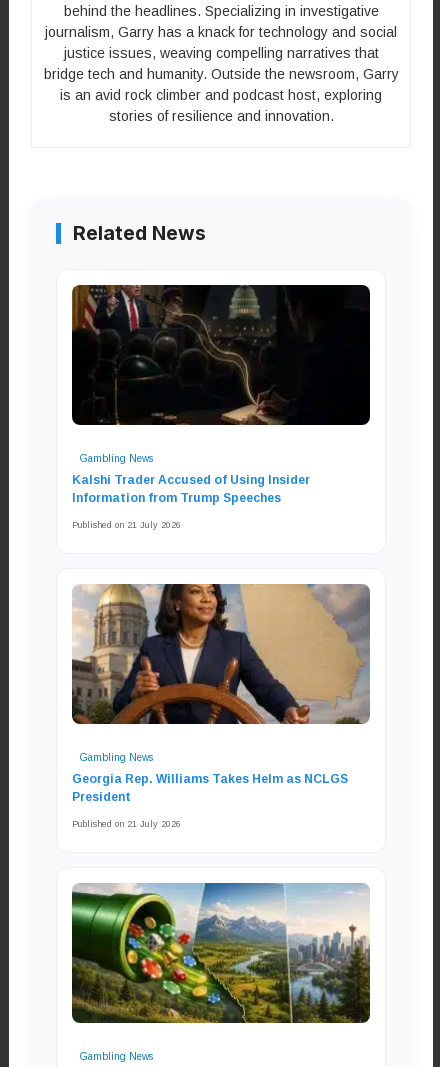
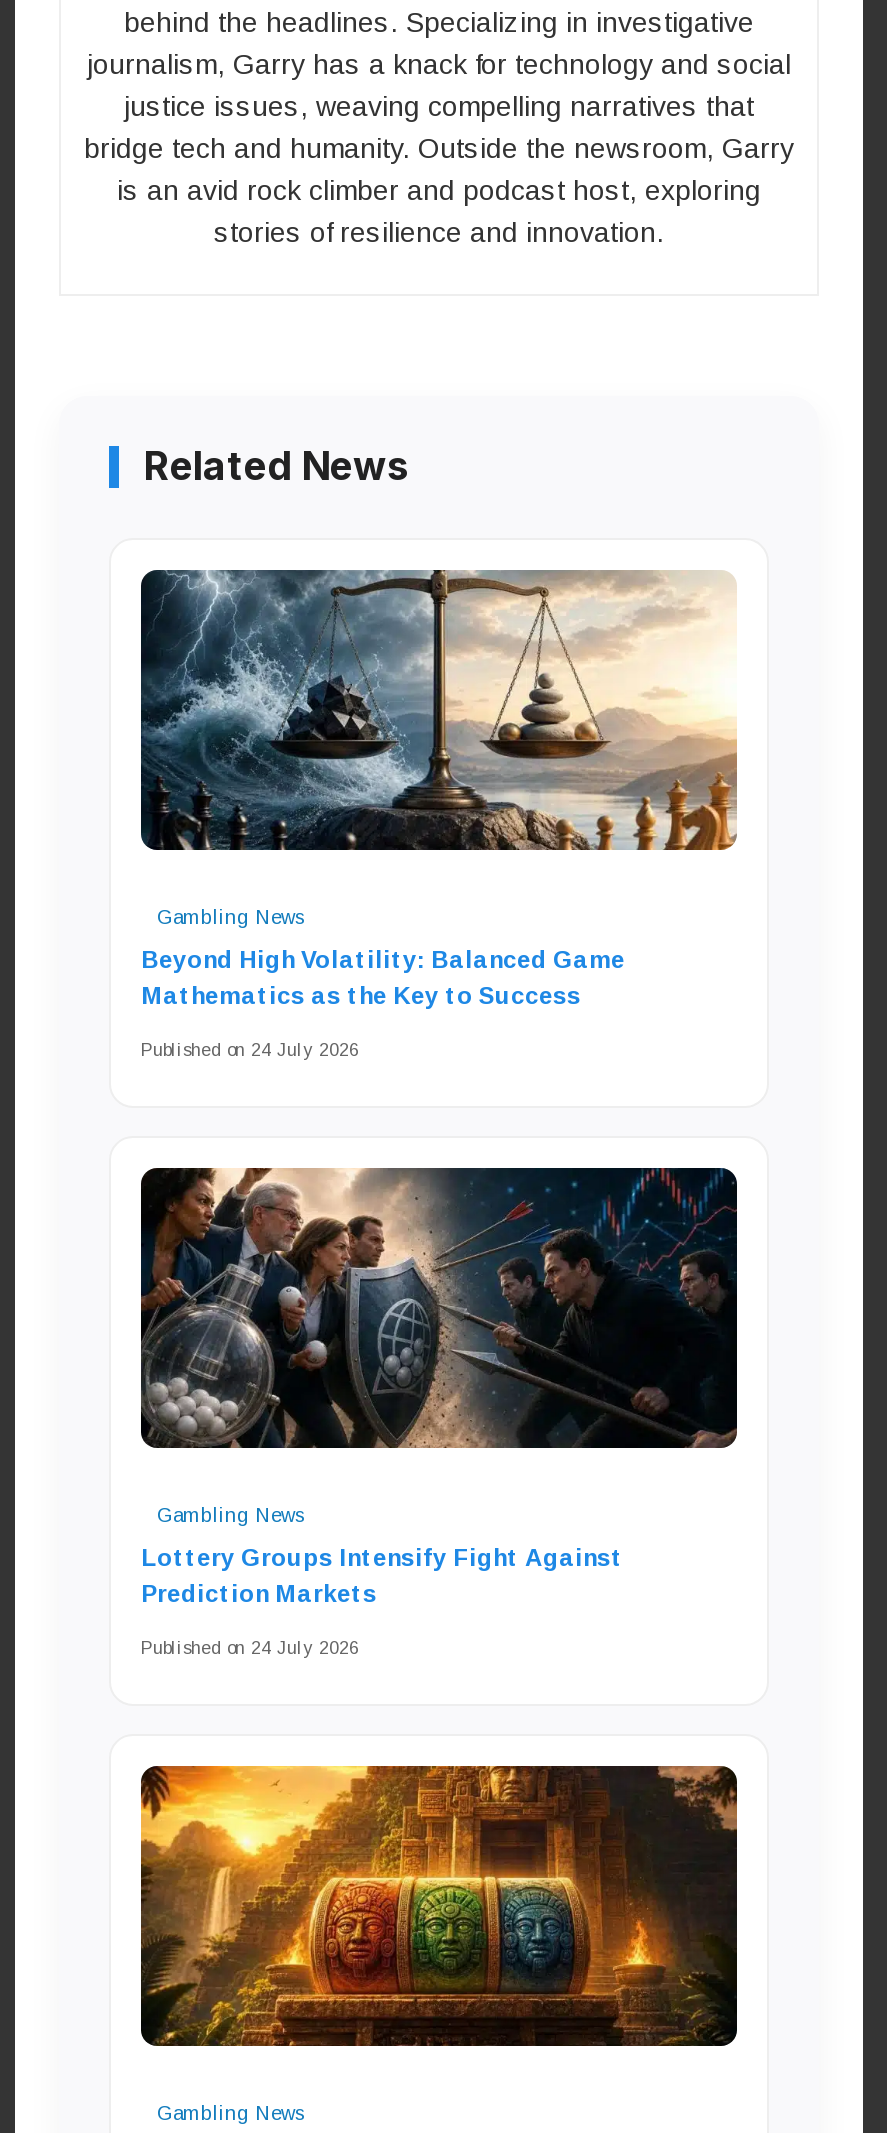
- [image]
+ [image]

- Kalshi Trader Accused of Using Insider
- Information from Trump Speeches
+ Beyond High Volatility: Balanced Game
+ Mathematics as the Key to Success

- Published on 21 July 2026
+ Published on 24 July 2026

- [image]
+ [image]

- Georgia Rep. Williams Takes Helm as NCLGS
- President
+ Lottery Groups Intensify Fight Against
+ Prediction Markets

- Published on 21 July 2026
+ Published on 24 July 2026

- [image]
+ [image]
